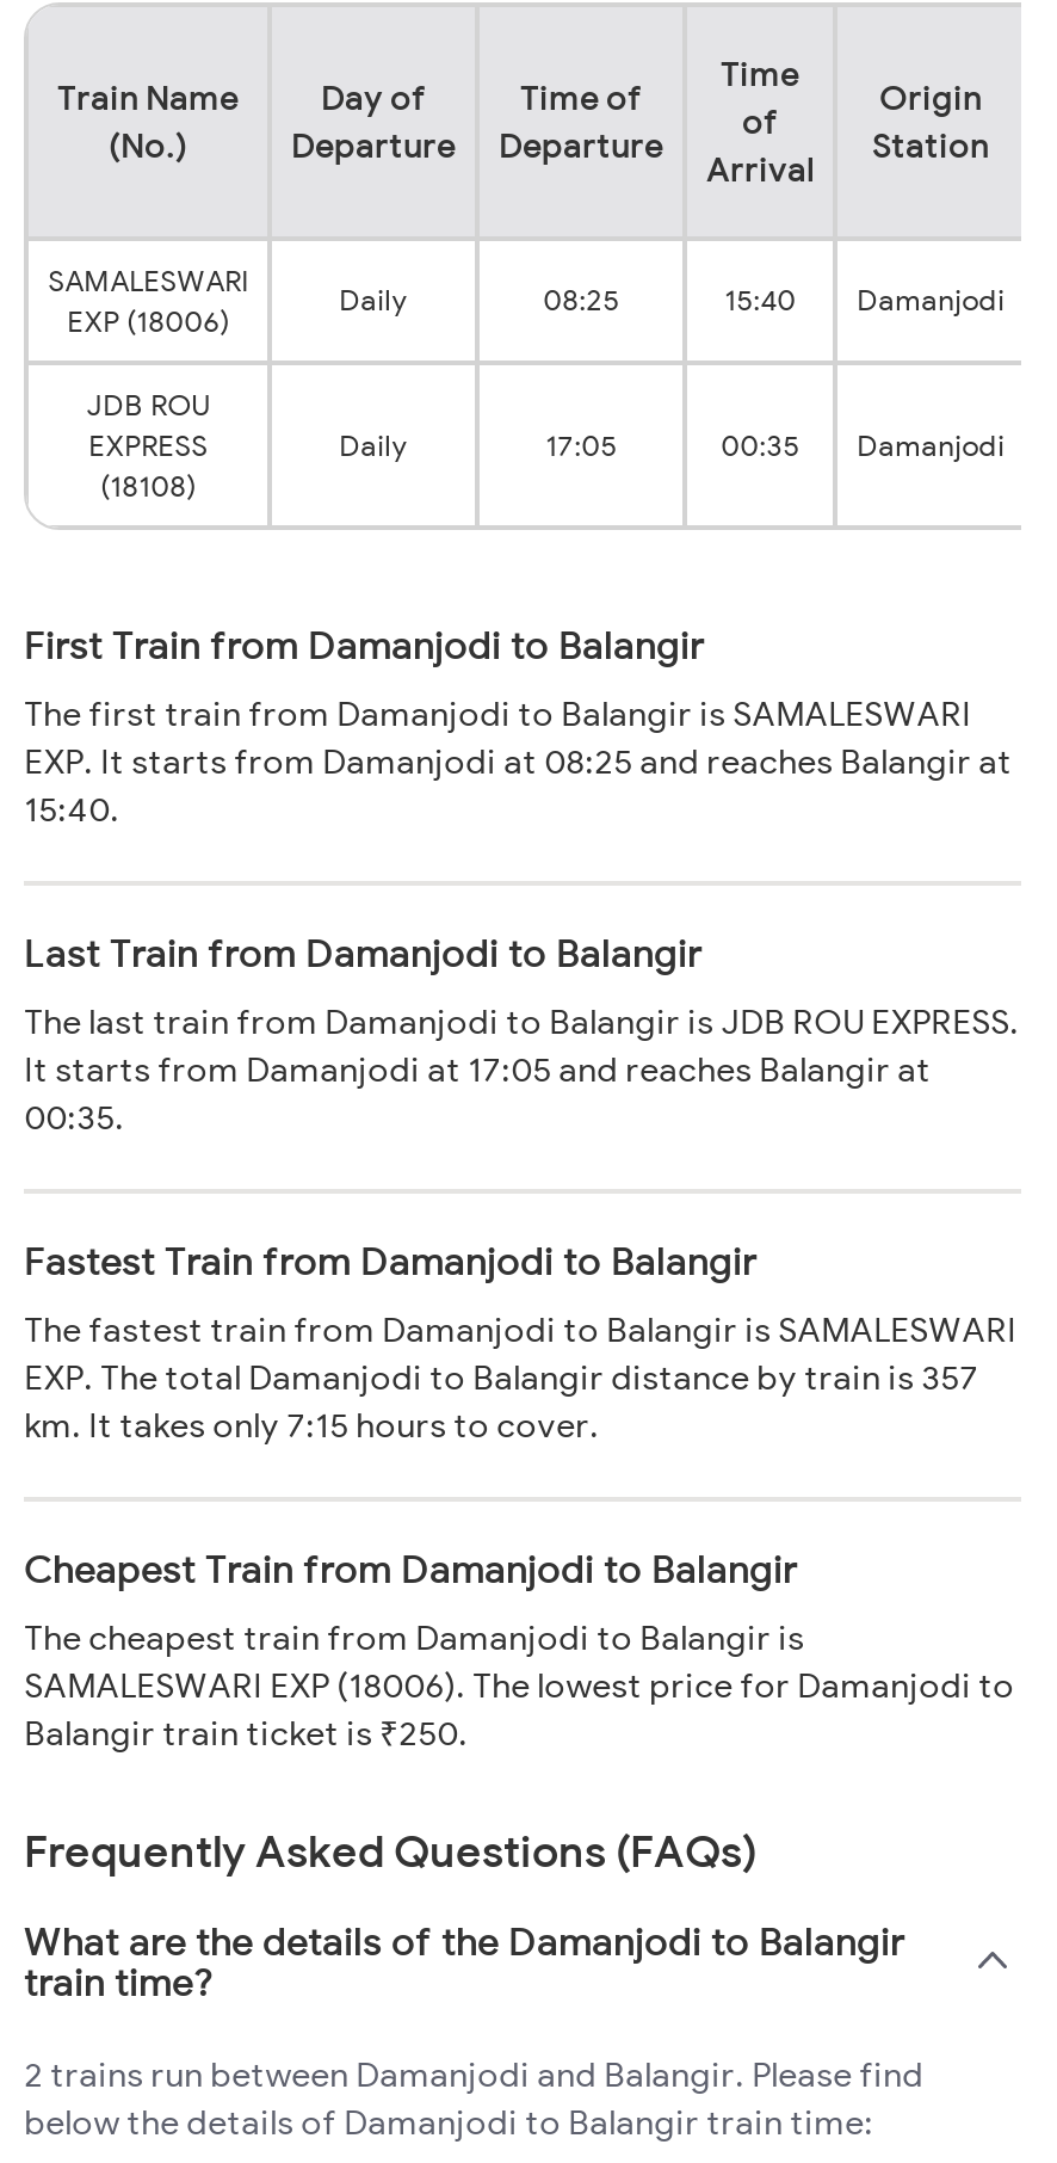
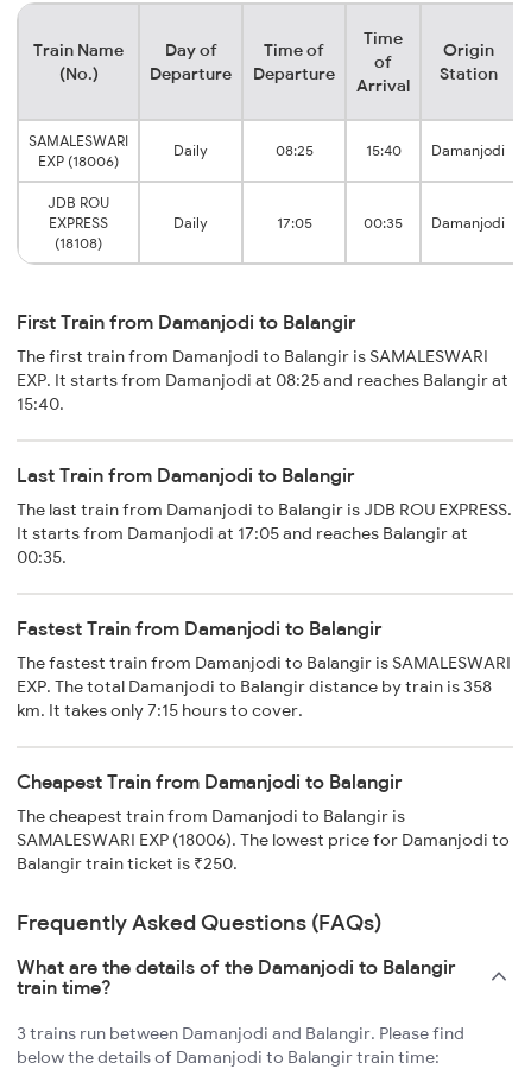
- EXP. The total Damanjodi to Balangir distance by train is 357
+ EXP. The total Damanjodi to Balangir distance by train is 358

- 2 trains run between Damanjodi and Balangir. Please find
+ 3 trains run between Damanjodi and Balangir. Please find
